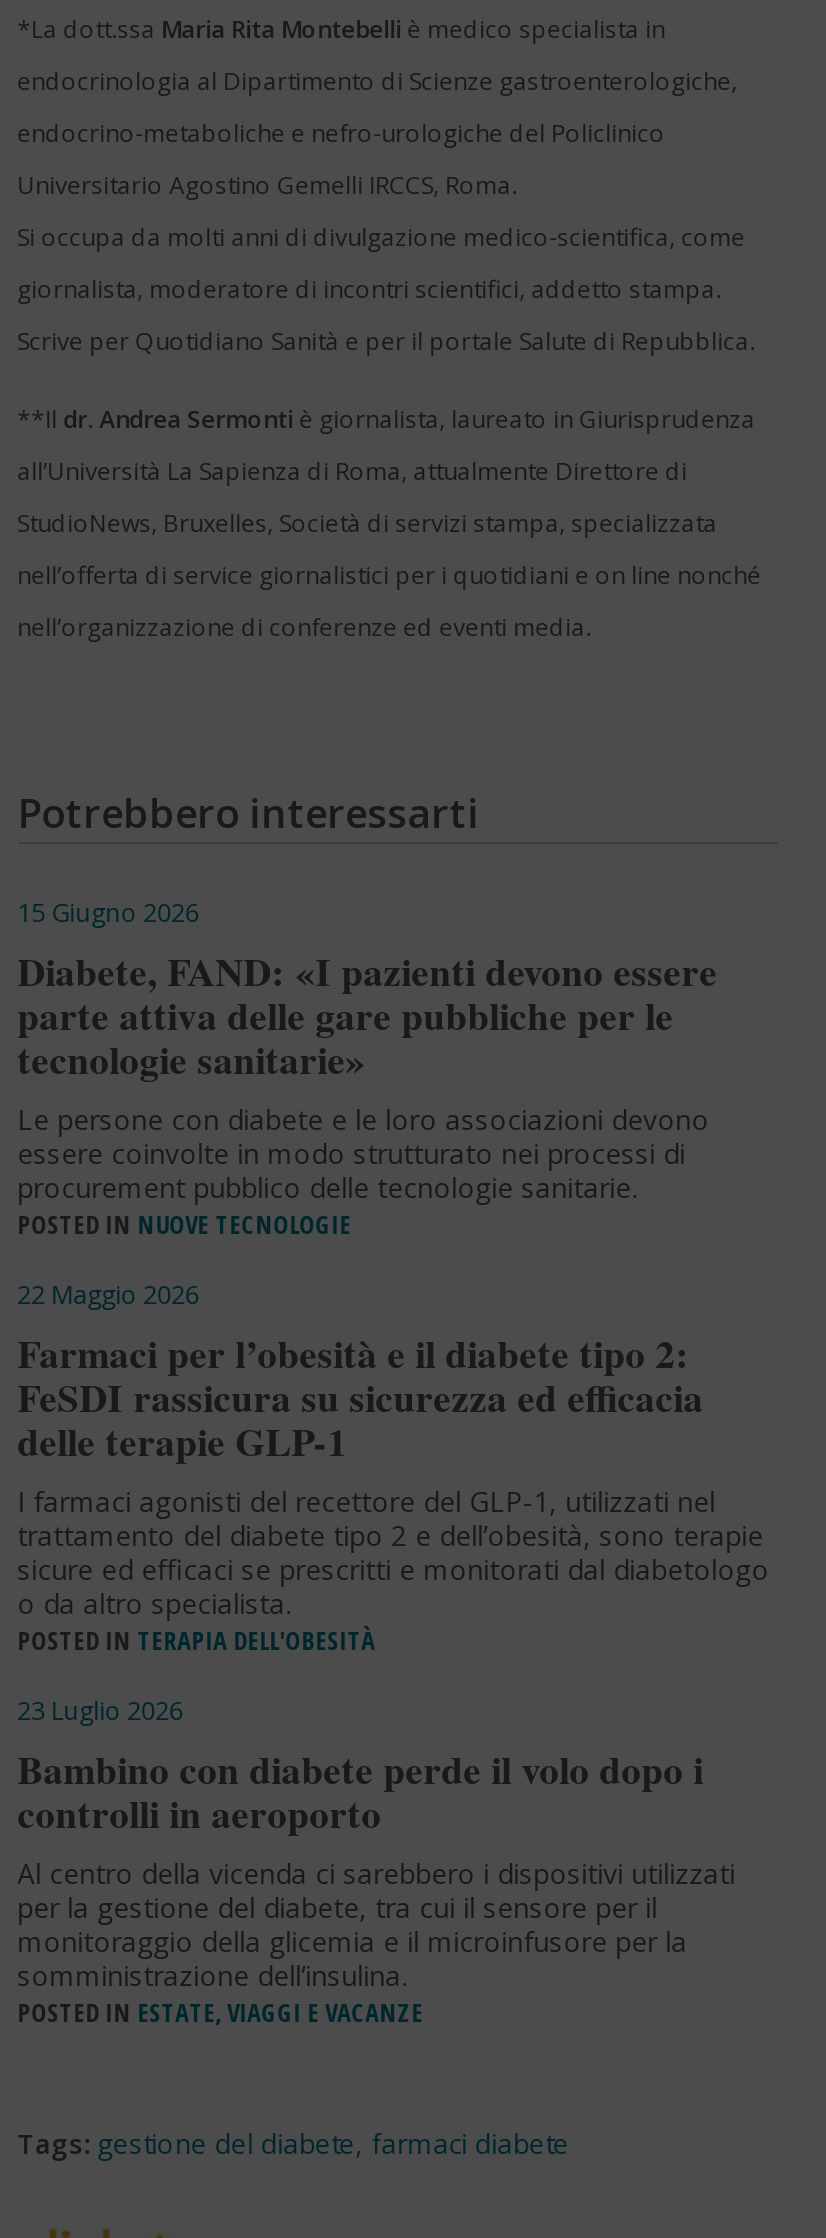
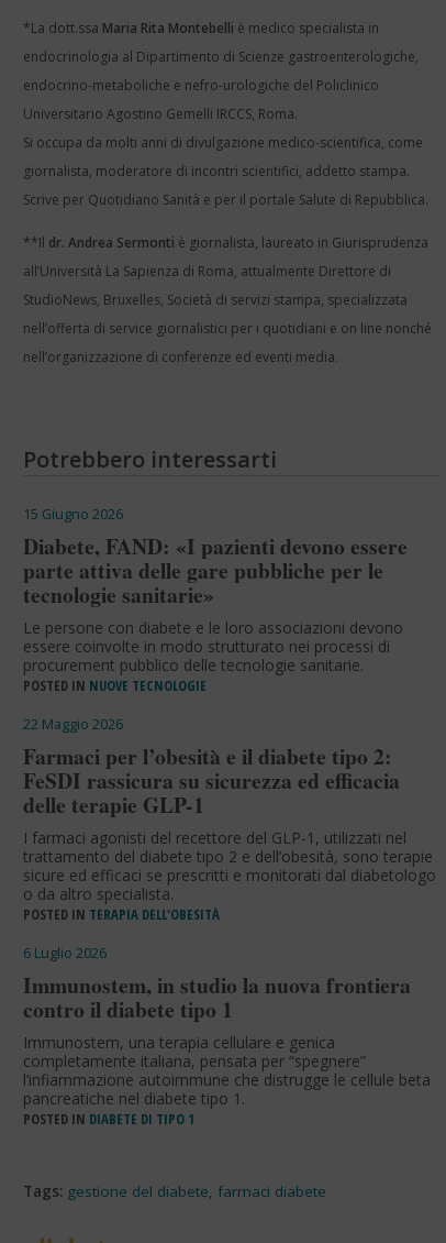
- 23 Luglio 2026
- Bambino con diabete perde il volo dopo i
- controlli in aeroporto
- Al centro della vicenda ci sarebbero i dispositivi utilizzati
- per la gestione del diabete, tra cui il sensore per il
- monitoraggio della glicemia e il microinfusore per la
- somministrazione dell’insulina.
- POSTED IN ESTATE, VIAGGI E VACANZE
+ 6 Luglio 2026
+ Immunostem, in studio la nuova frontiera
+ contro il diabete tipo 1
+ Immunostem, una terapia cellulare e genica
+ completamente italiana, pensata per “spegnere”
+ l’infiammazione autoimmune che distrugge le cellule beta
+ pancreatiche nel diabete tipo 1.
+ POSTED IN DIABETE DI TIPO 1
